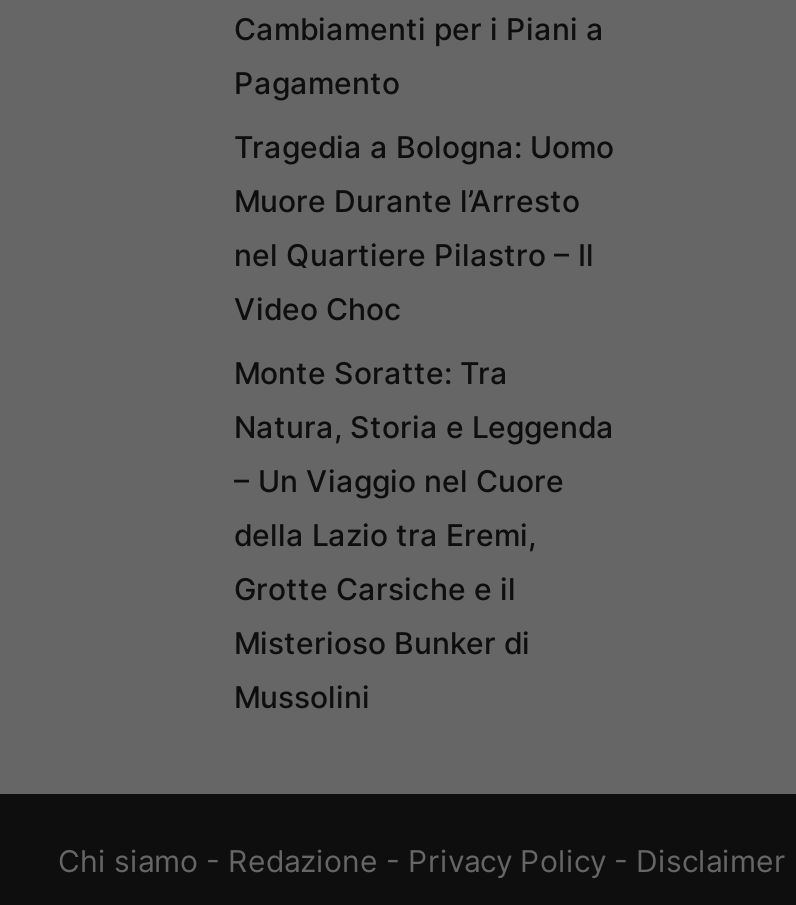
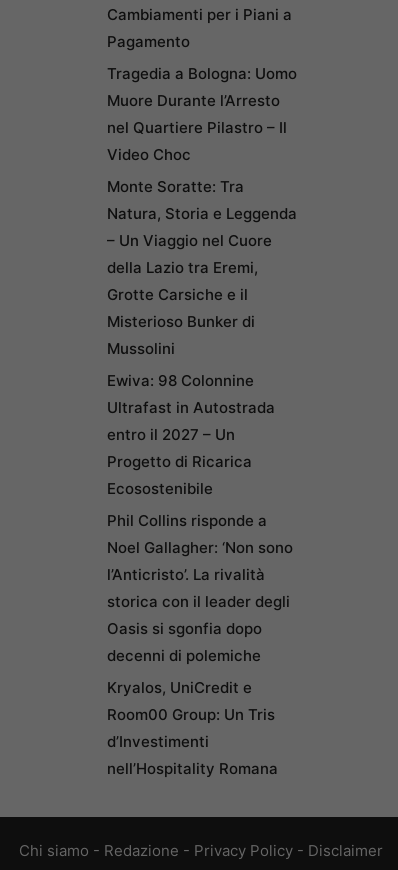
+ Ewiva: 98 Colonnine
+ Ultrafast in Autostrada
+ entro il 2027 – Un
+ Progetto di Ricarica
+ Ecosostenibile
+ Phil Collins risponde a
+ Noel Gallagher: ‘Non sono
+ l’Anticristo’. La rivalità
+ storica con il leader degli
+ Oasis si sgonfia dopo
+ decenni di polemiche
+ Kryalos, UniCredit e
+ Room00 Group: Un Tris
+ d’Investimenti
+ nell’Hospitality Romana
